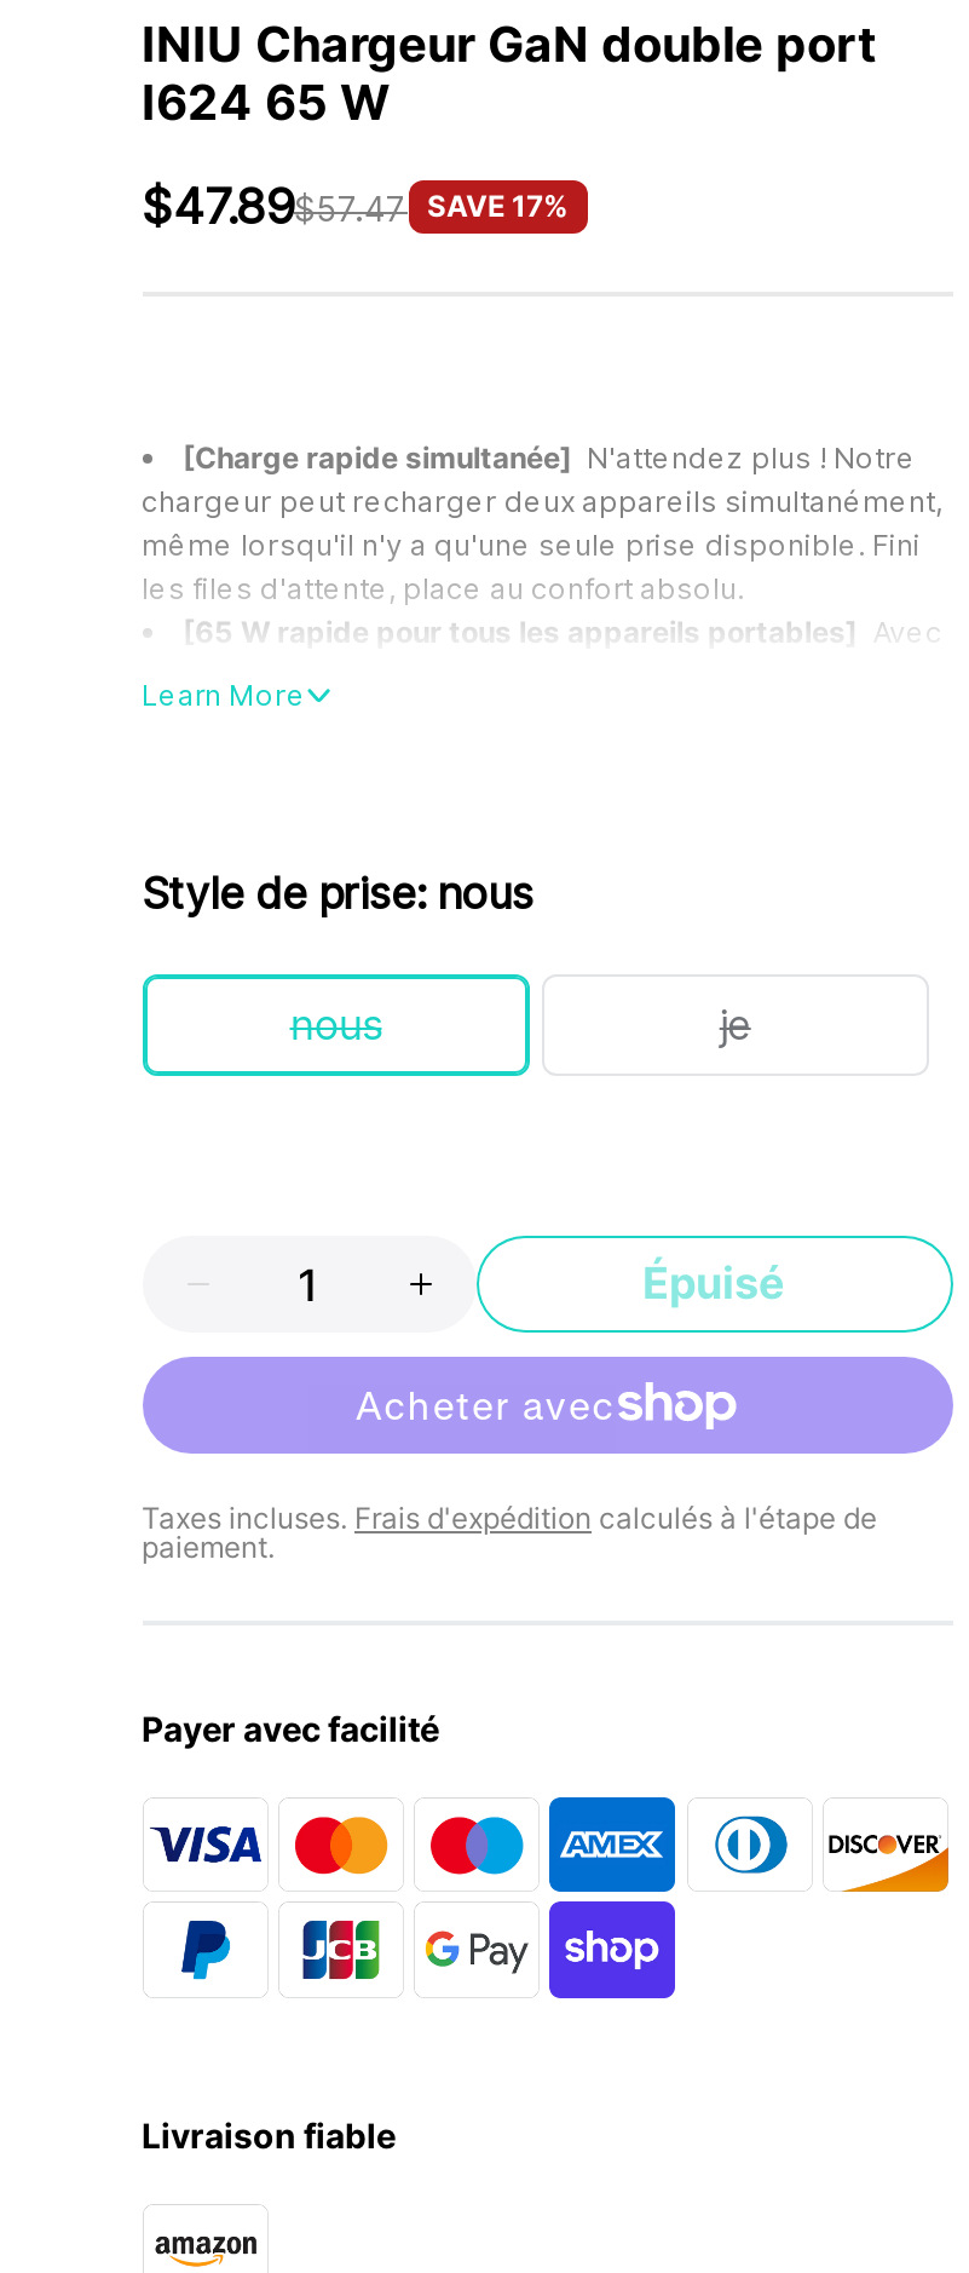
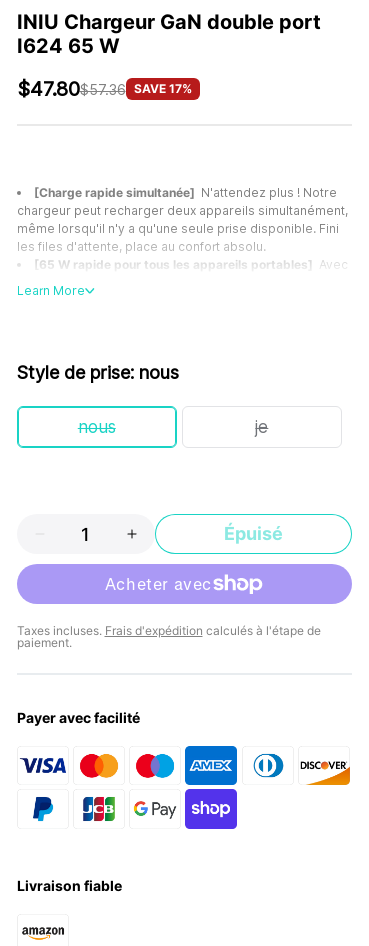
- $47.89
+ $47.80

- $57.47
+ $57.36
